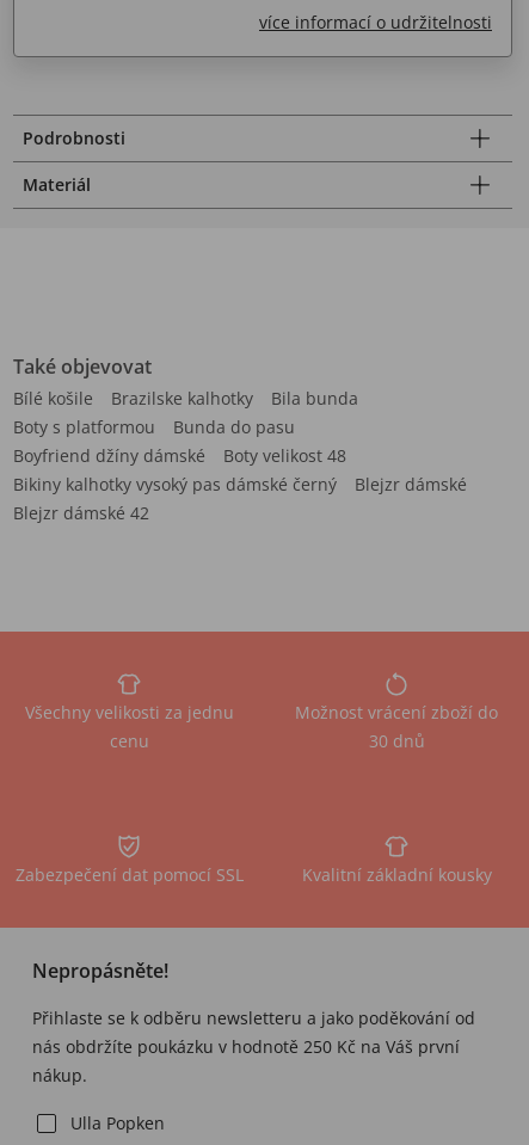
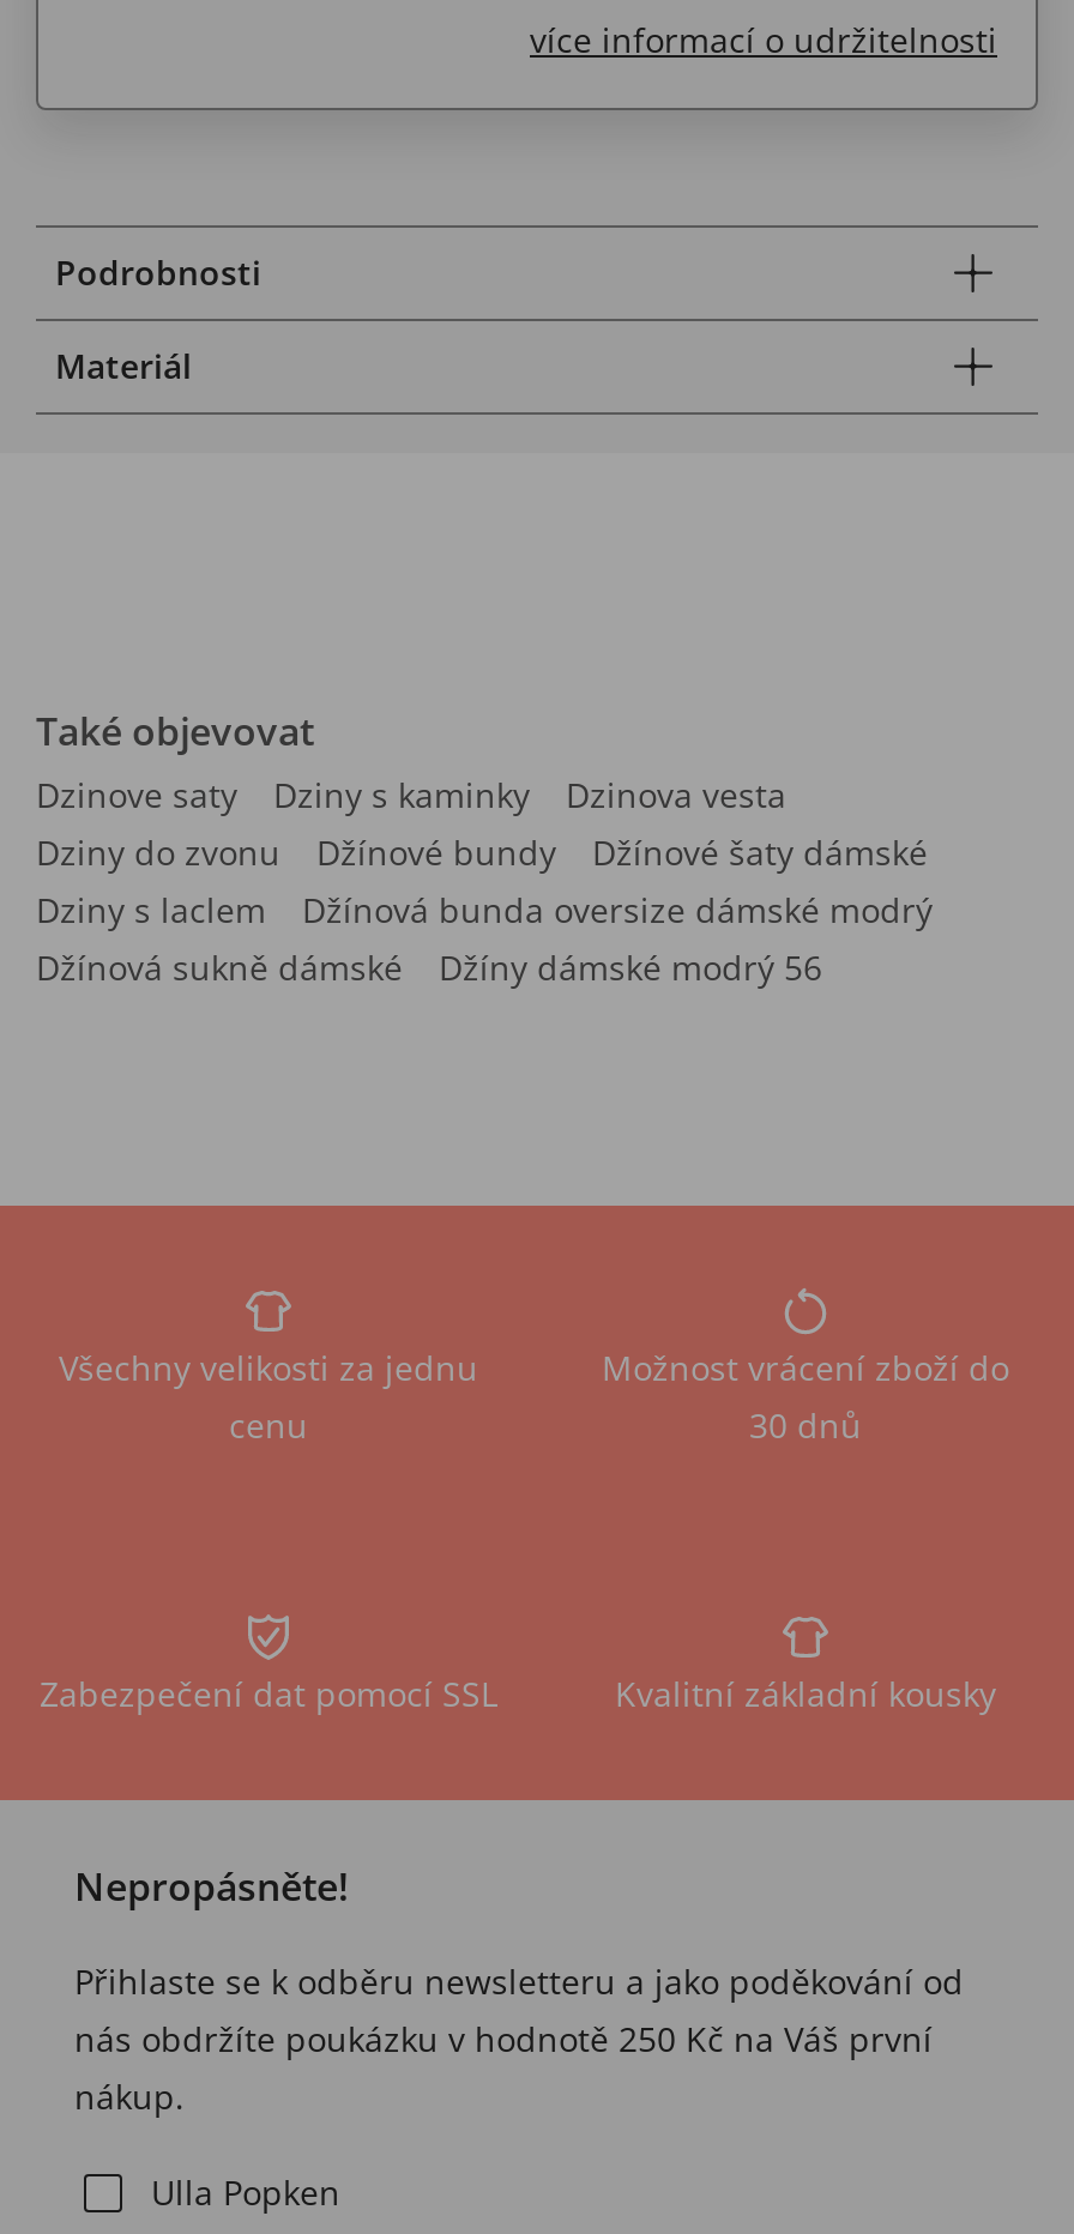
- Bílé košile
- Brazilske kalhotky
- Bila bunda
- Boty s platformou
- Bunda do pasu
- Boyfriend džíny dámské
- Boty velikost 48
- Bikiny kalhotky vysoký pas dámské černý
- Blejzr dámské
- Blejzr dámské 42
+ Dzinove saty
+ Dziny s kaminky
+ Dzinova vesta
+ Dziny do zvonu
+ Džínové bundy
+ Džínové šaty dámské
+ Dziny s laclem
+ Džínová bunda oversize dámské modrý
+ Džínová sukně dámské
+ Džíny dámské modrý 56
